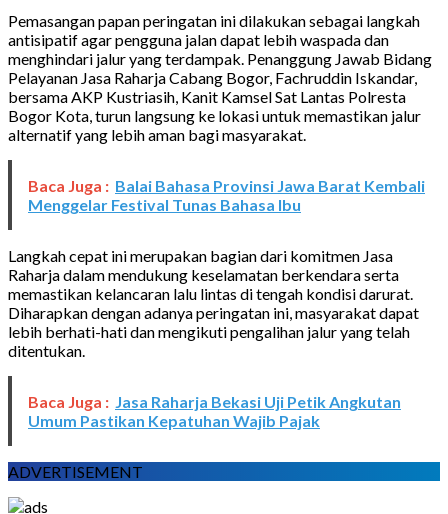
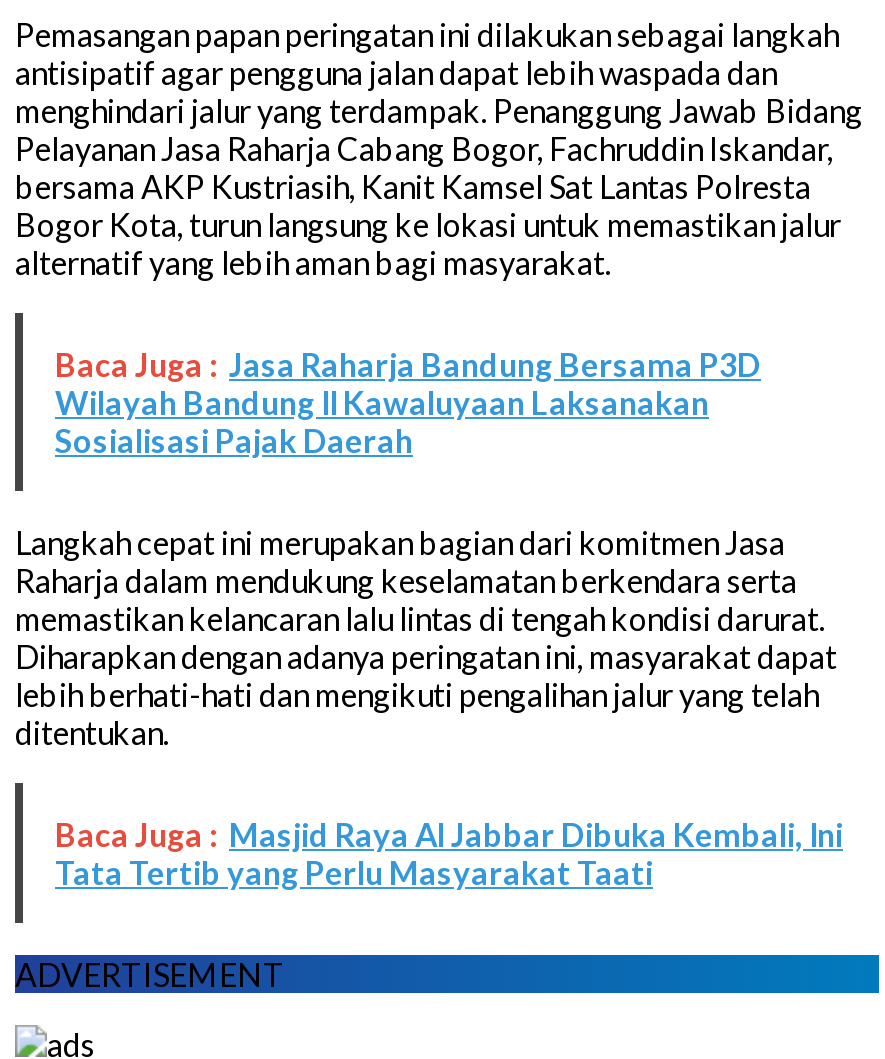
- Baca Juga : Balai Bahasa Provinsi Jawa Barat Kembali
- Menggelar Festival Tunas Bahasa Ibu
+ Baca Juga : Jasa Raharja Bandung Bersama P3D
+ Wilayah Bandung II Kawaluyaan Laksanakan
+ Sosialisasi Pajak Daerah

- Baca Juga : Jasa Raharja Bekasi Uji Petik Angkutan
- Umum Pastikan Kepatuhan Wajib Pajak
+ Baca Juga : Masjid Raya Al Jabbar Dibuka Kembali, Ini
+ Tata Tertib yang Perlu Masyarakat Taati
